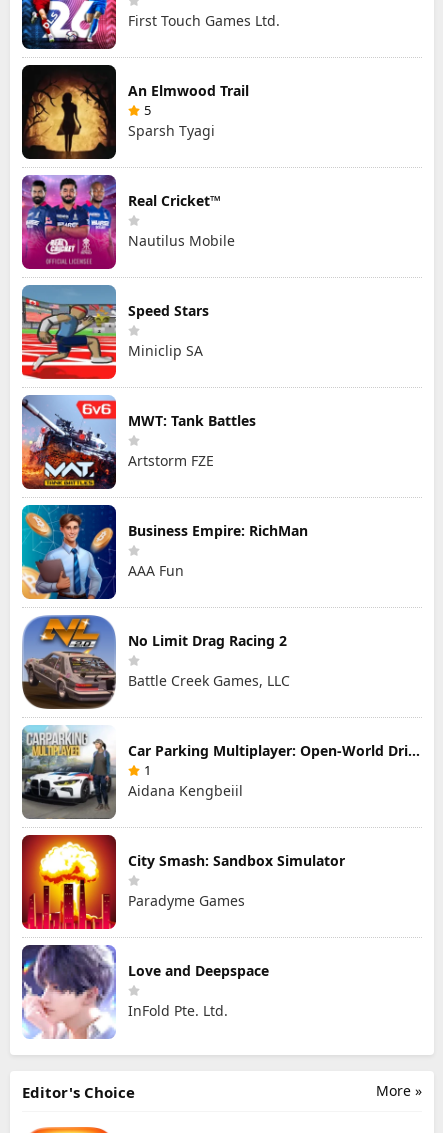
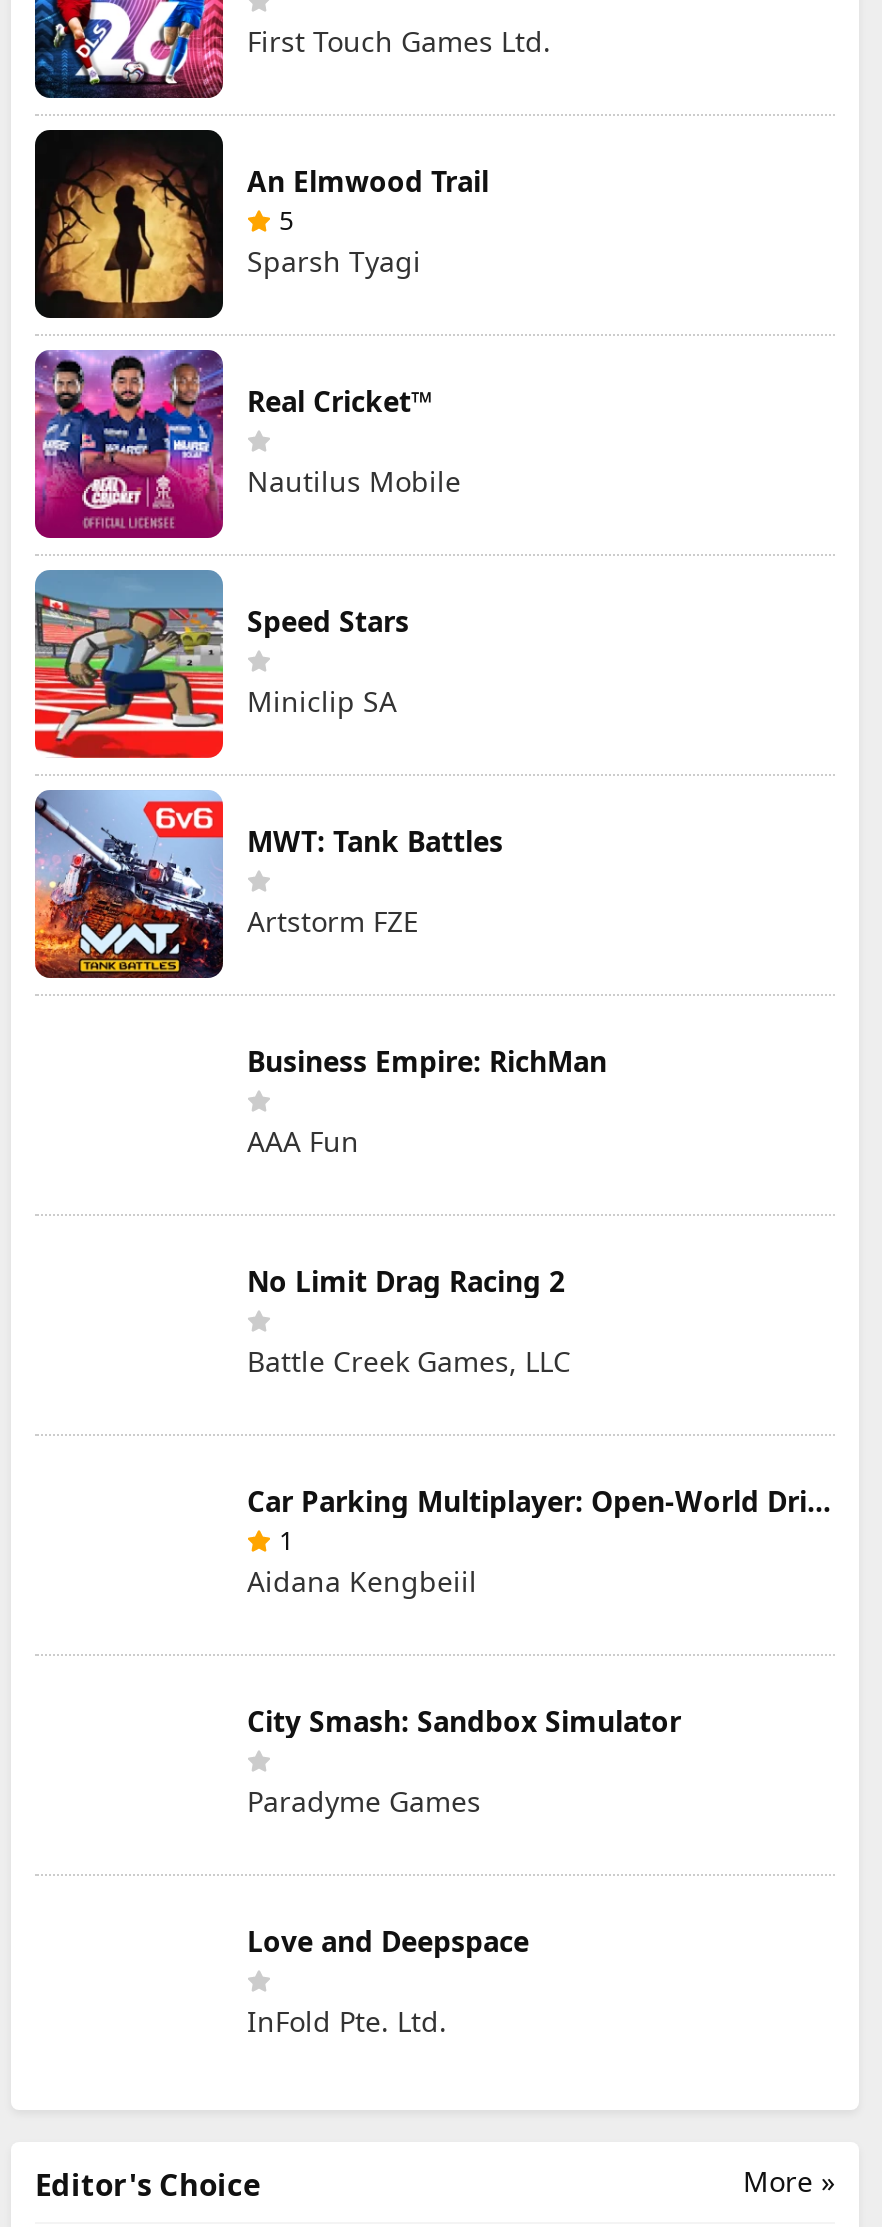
- [image]

- [image]

- [image]

- [image]

- [image]
